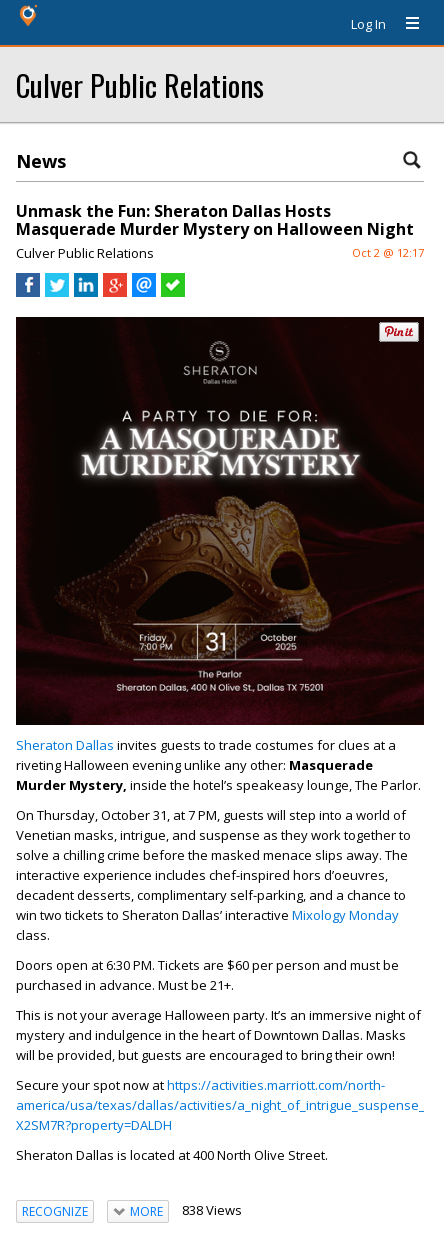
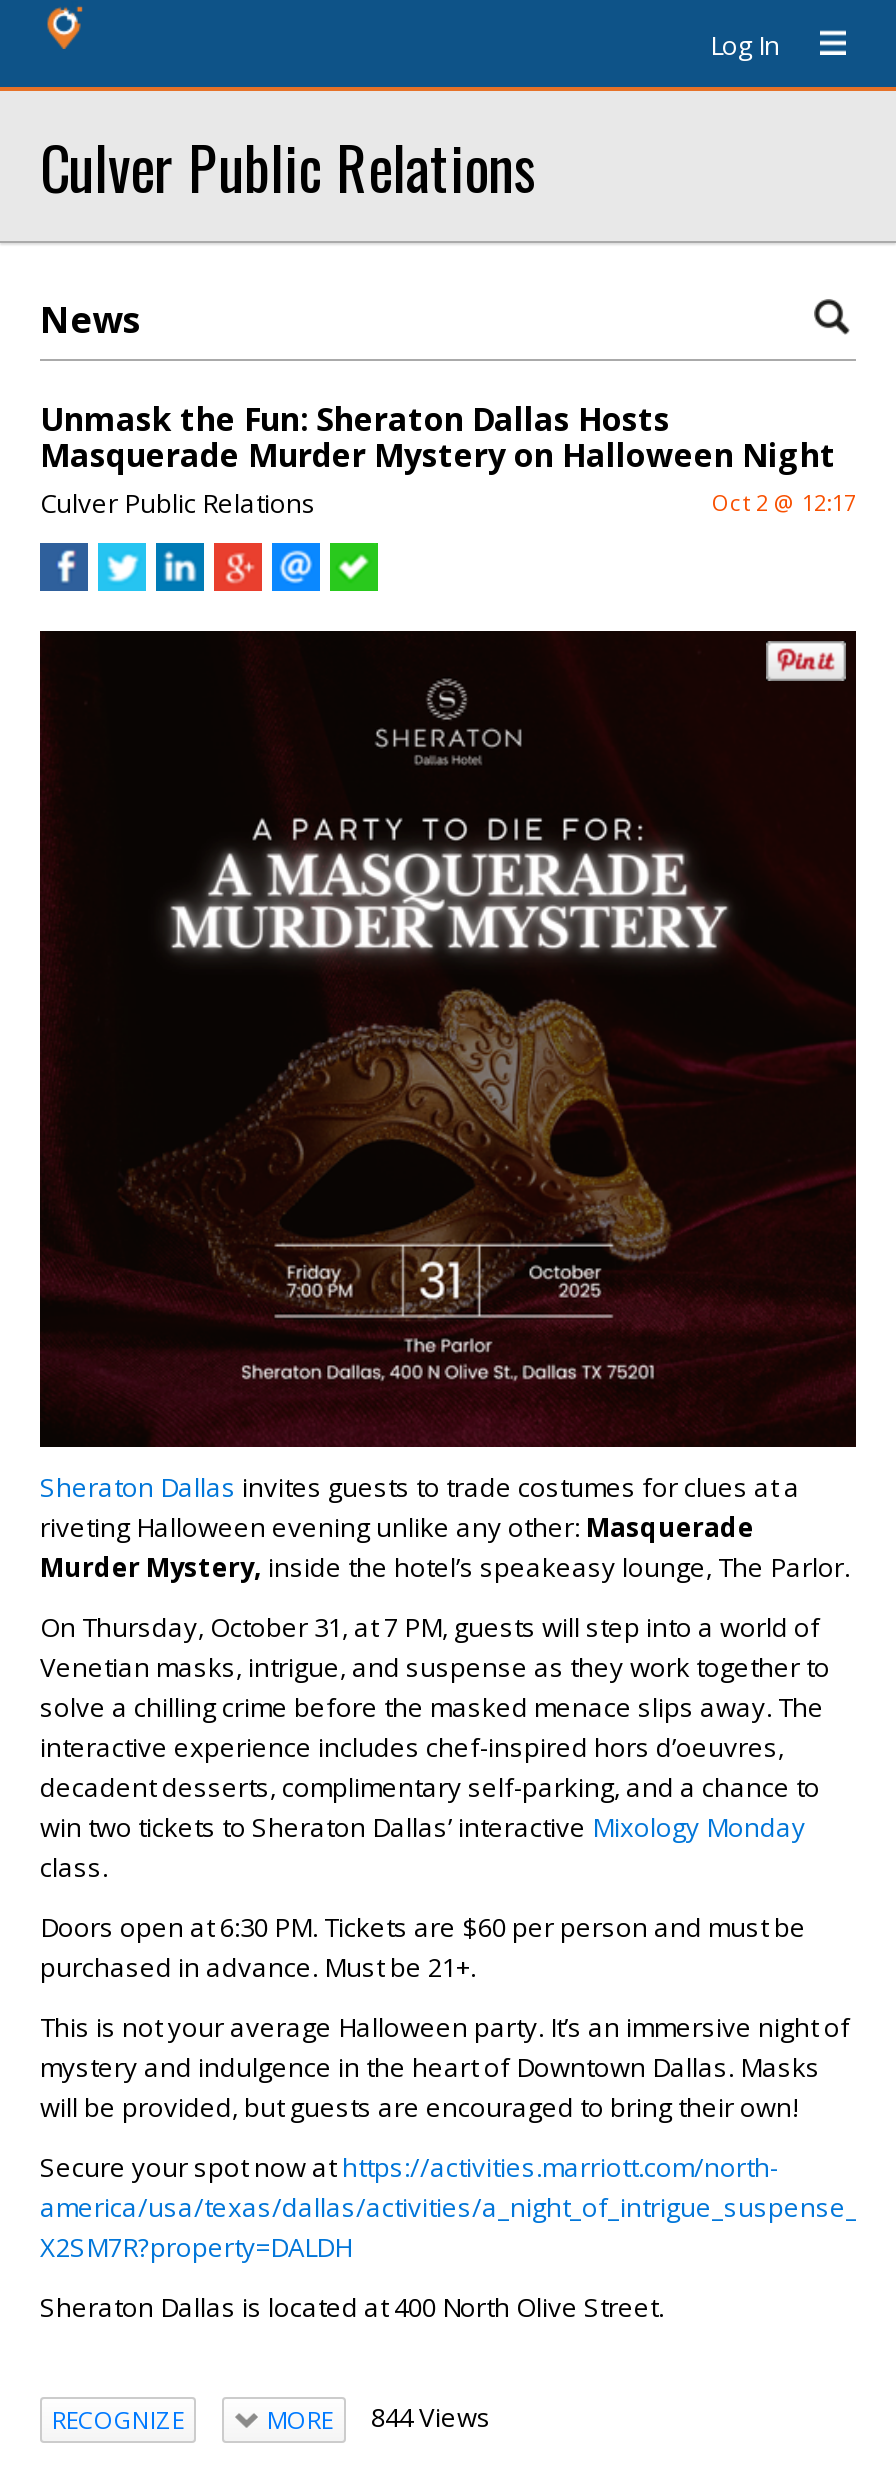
- MORE 838 Views
+ MORE 844 Views
